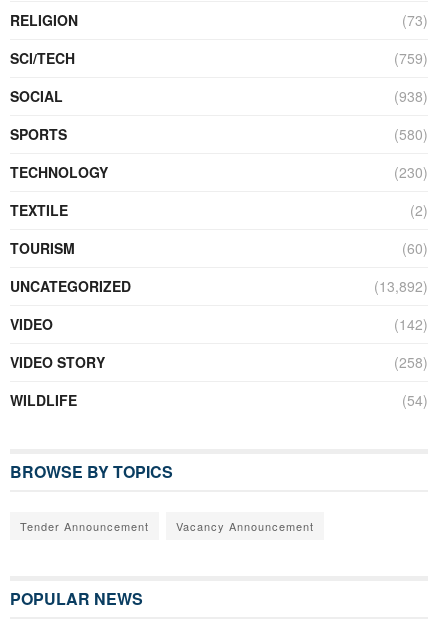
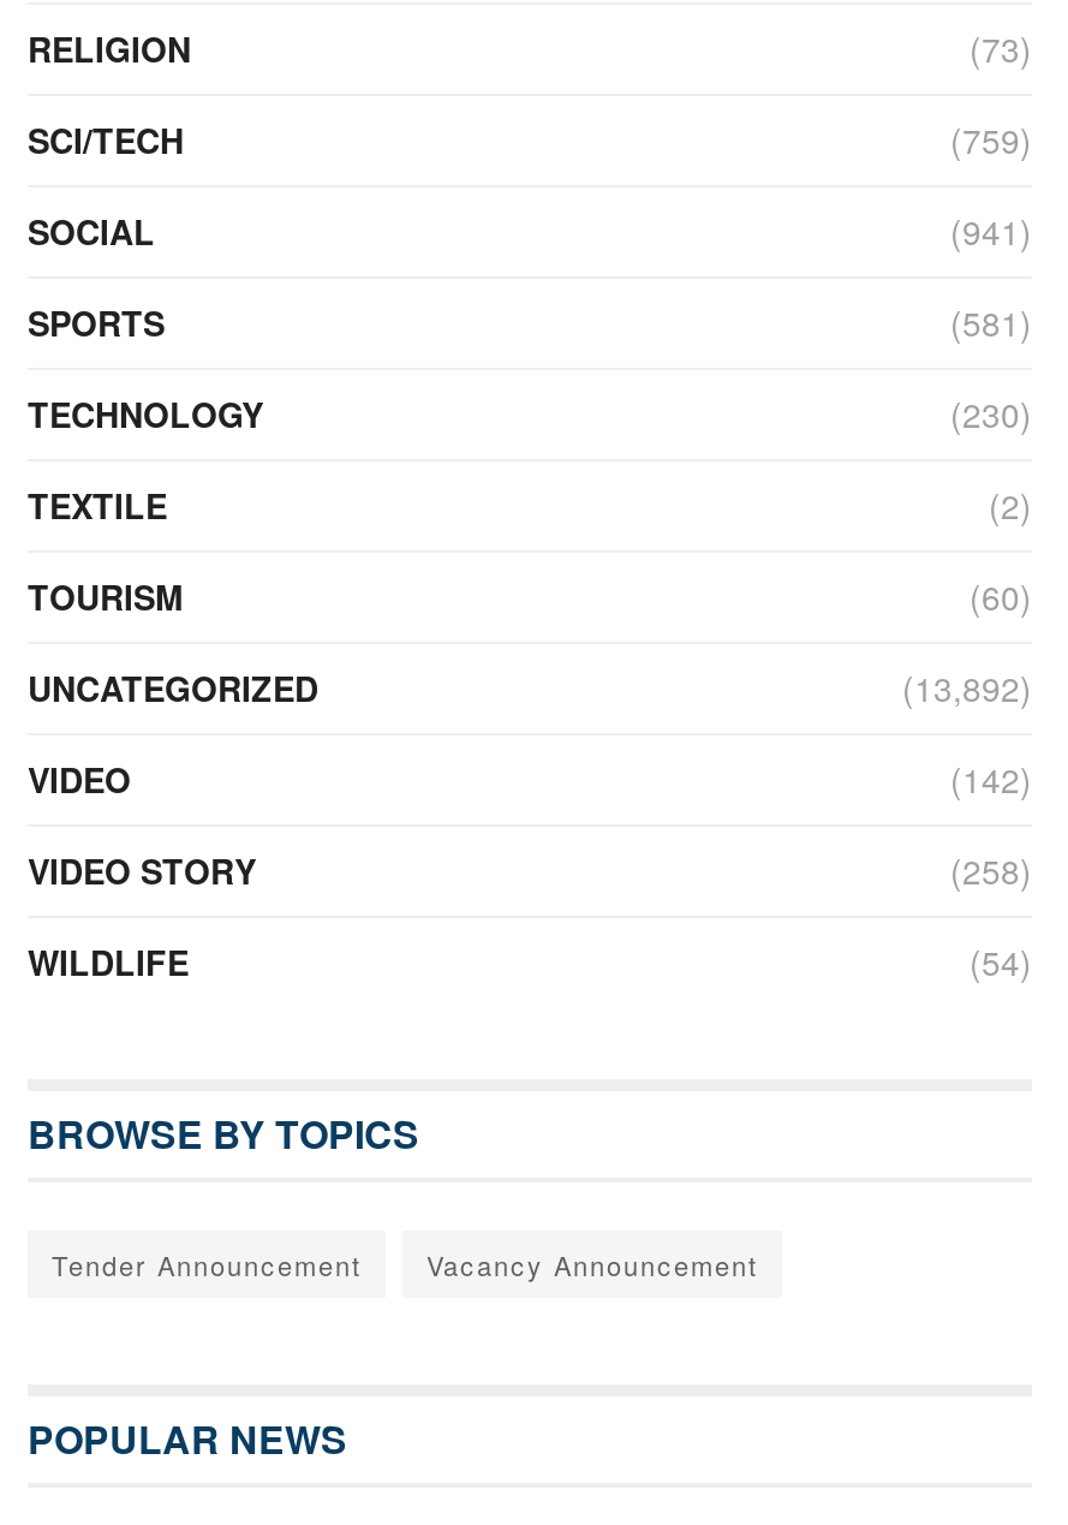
- (938)
+ (941)

- (580)
+ (581)
